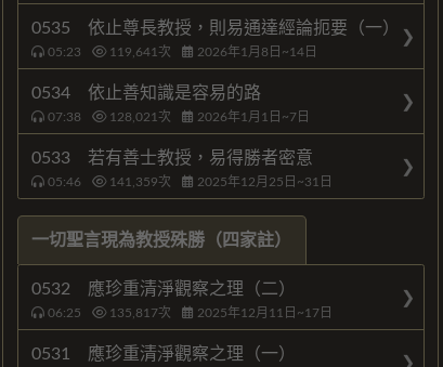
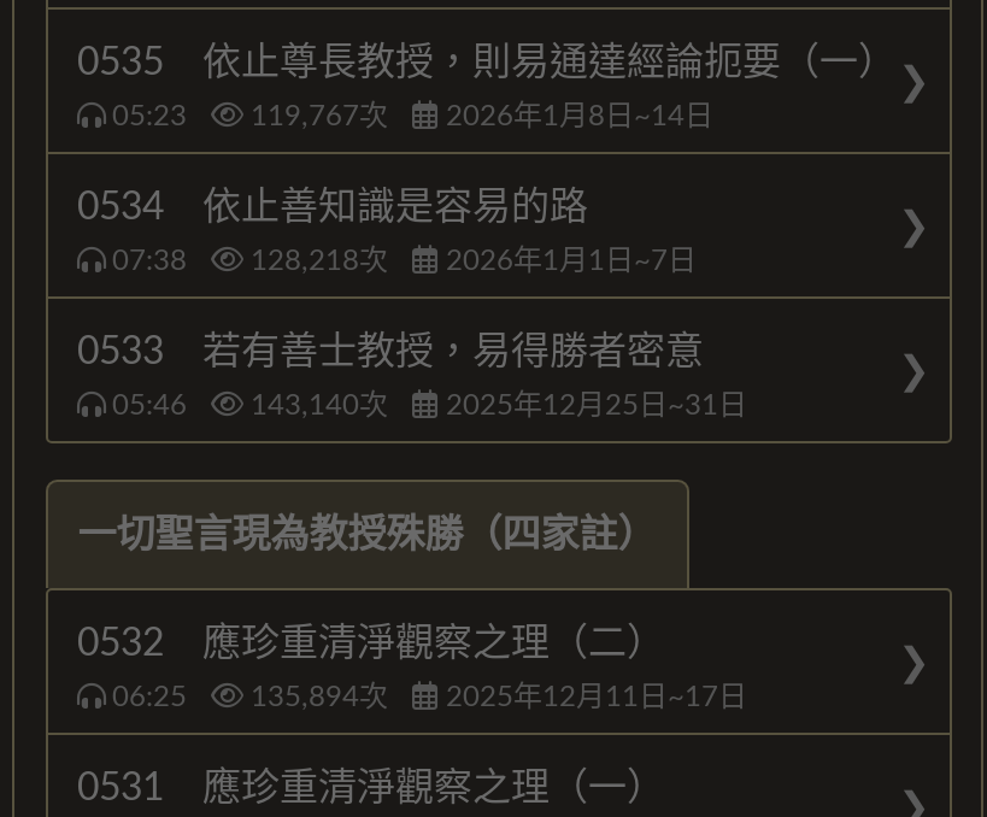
- 119,641次 2026年1月8日~14日
+ 119,767次 2026年1月8日~14日

- 128,021次 2026年1月1日~7日
+ 128,218次 2026年1月1日~7日

- 141,359次 2025年12月25日~31日
+ 143,140次 2025年12月25日~31日

- 135,817次 2025年12月11日~17日
+ 135,894次 2025年12月11日~17日
